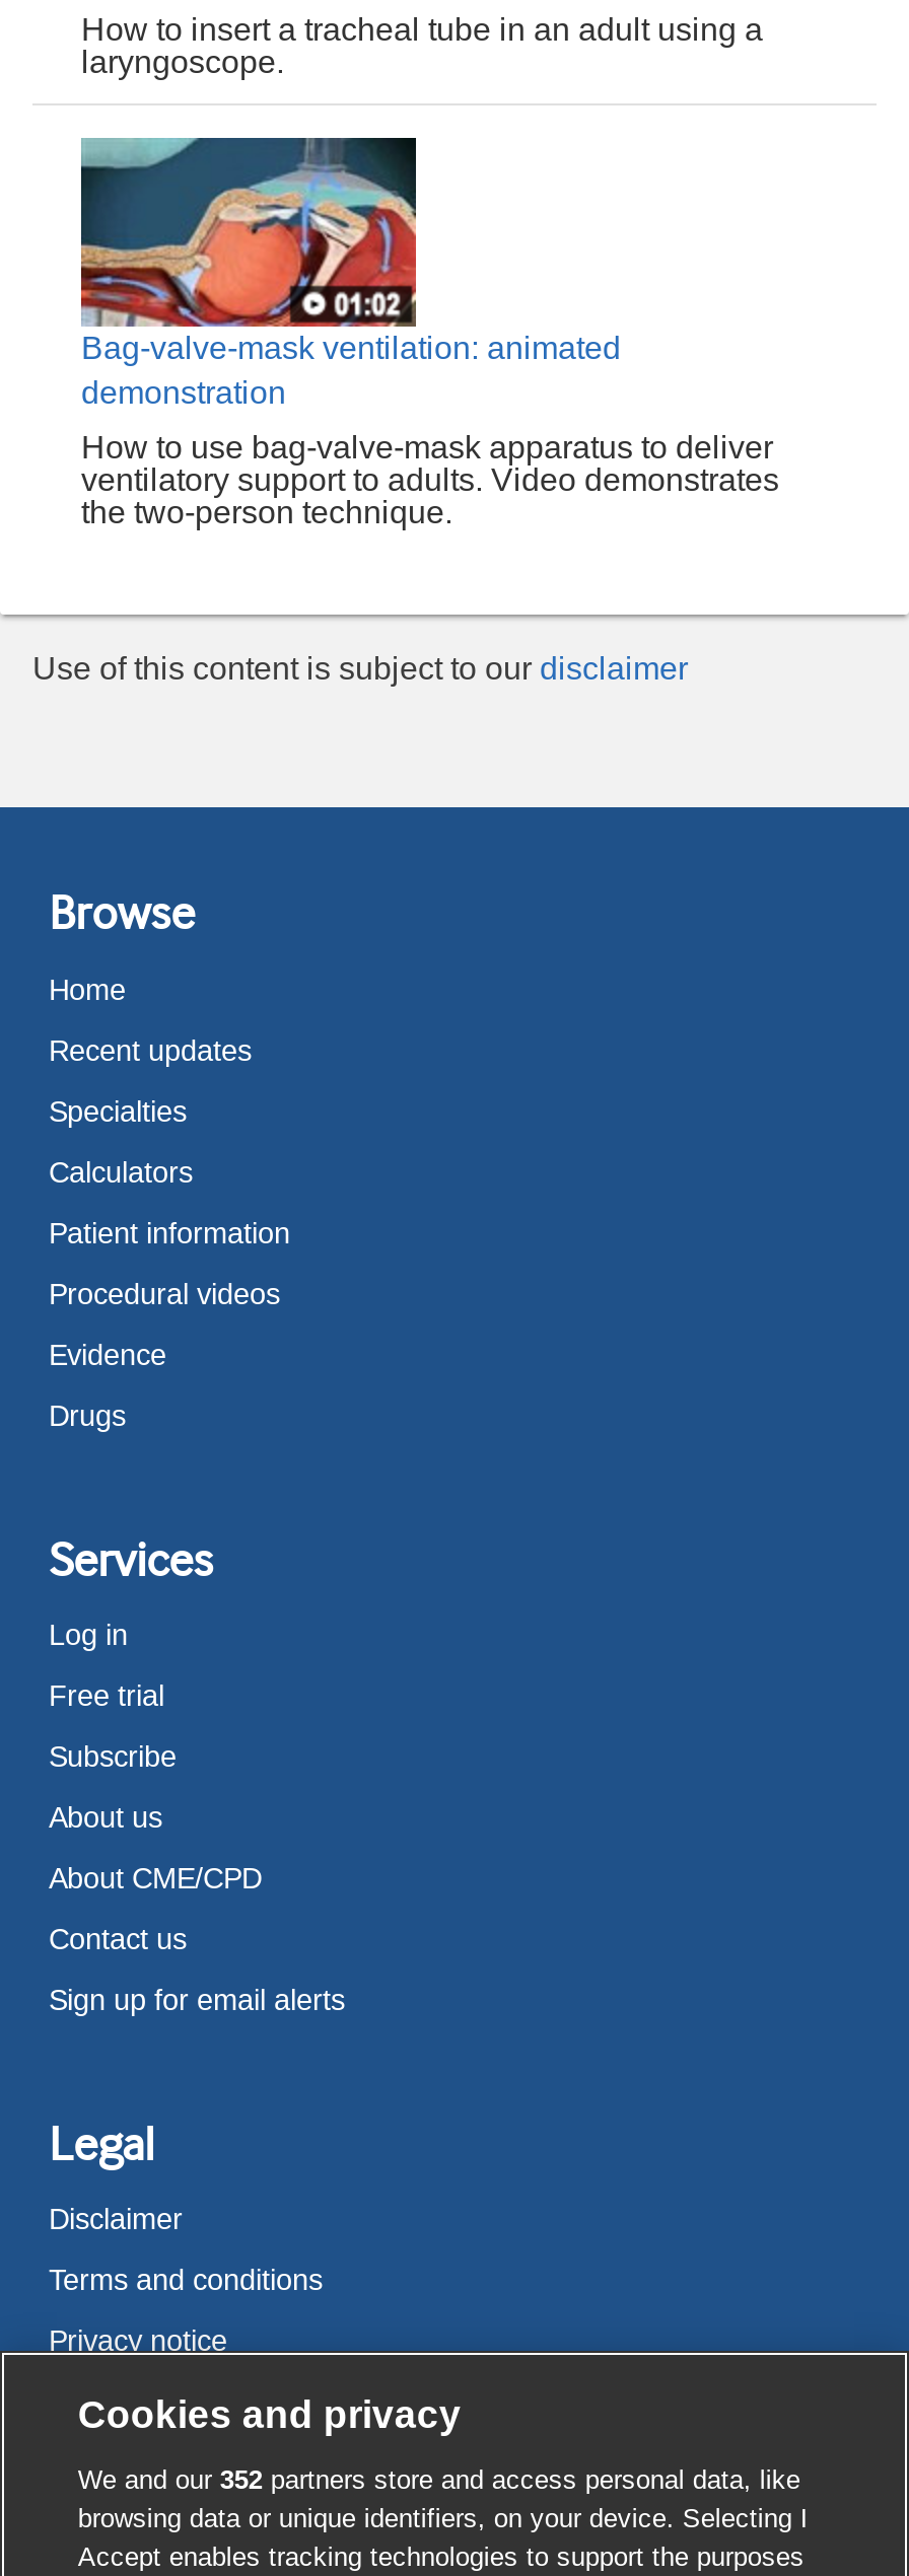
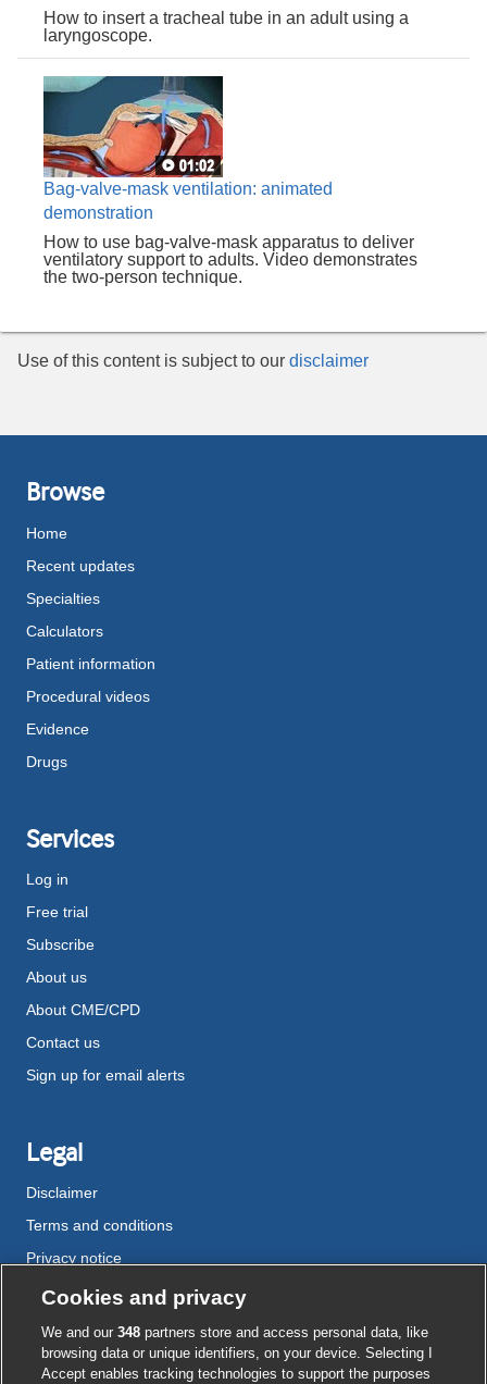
- We and our 352 partners store and access personal data, like
+ We and our 348 partners store and access personal data, like
